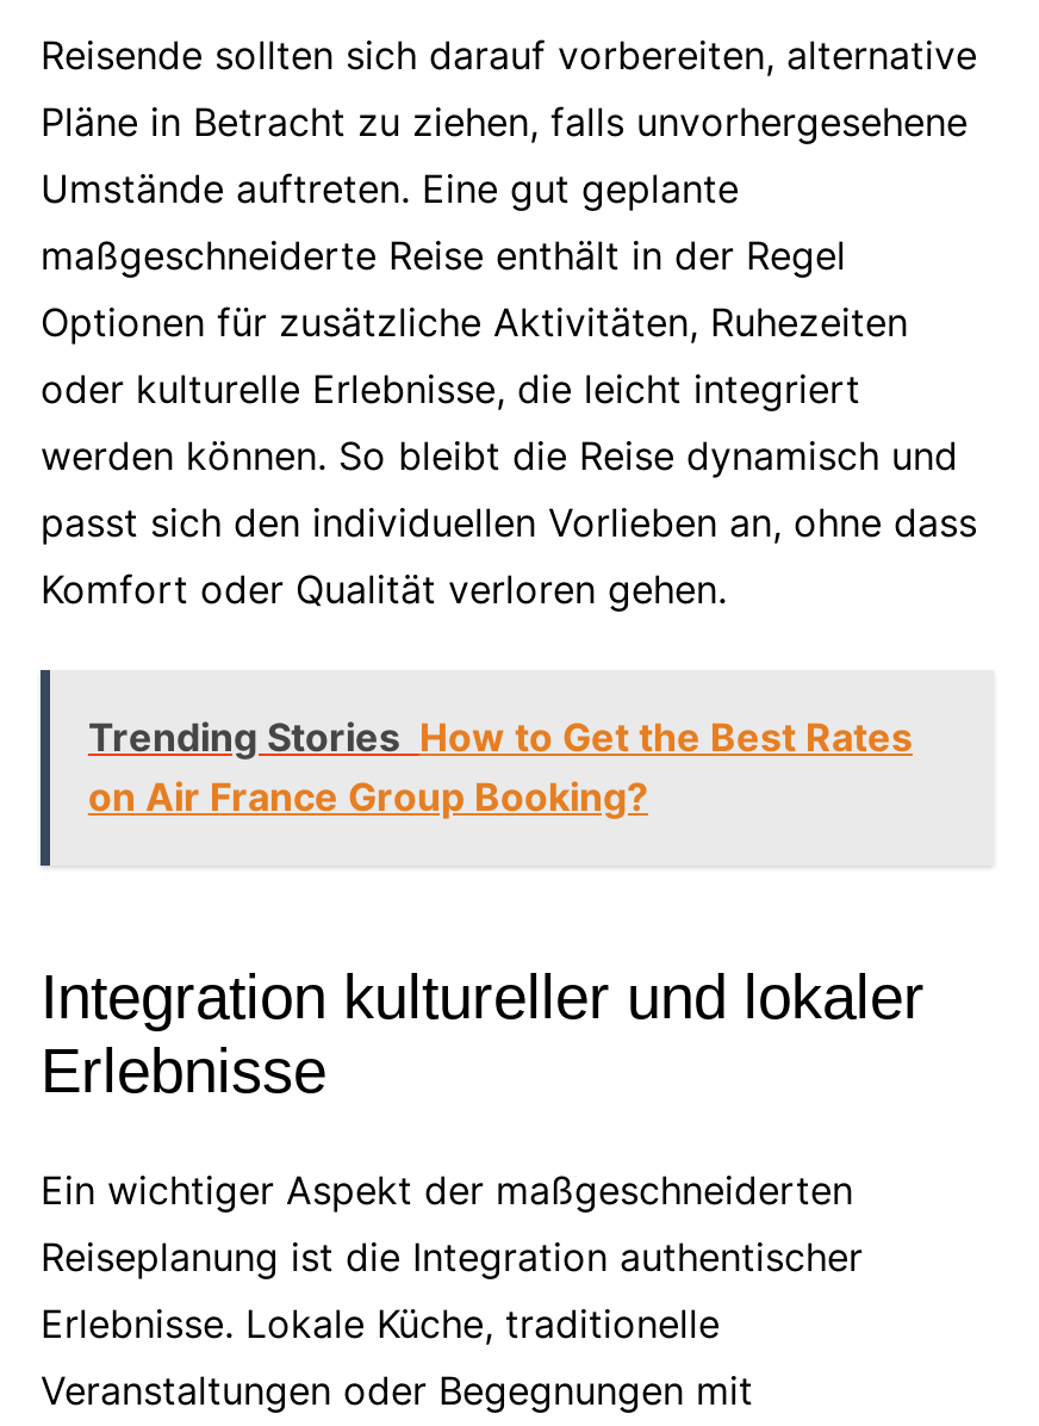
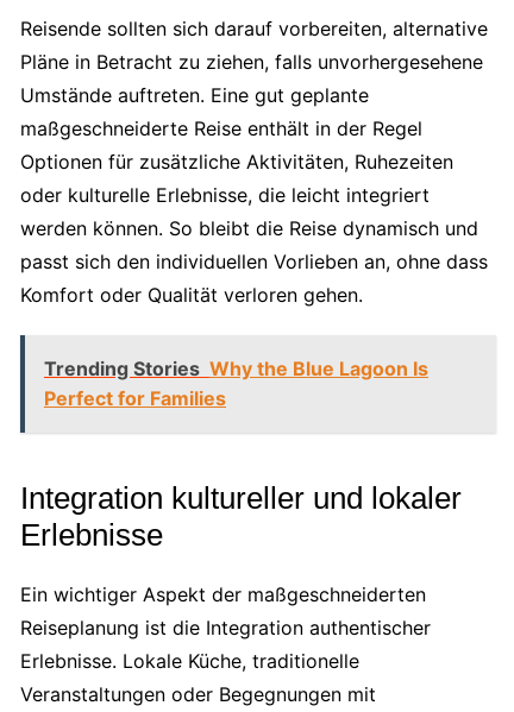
- Trending Stories How to Get the Best Rates
- on Air France Group Booking?
+ Trending Stories Why the Blue Lagoon Is
+ Perfect for Families
